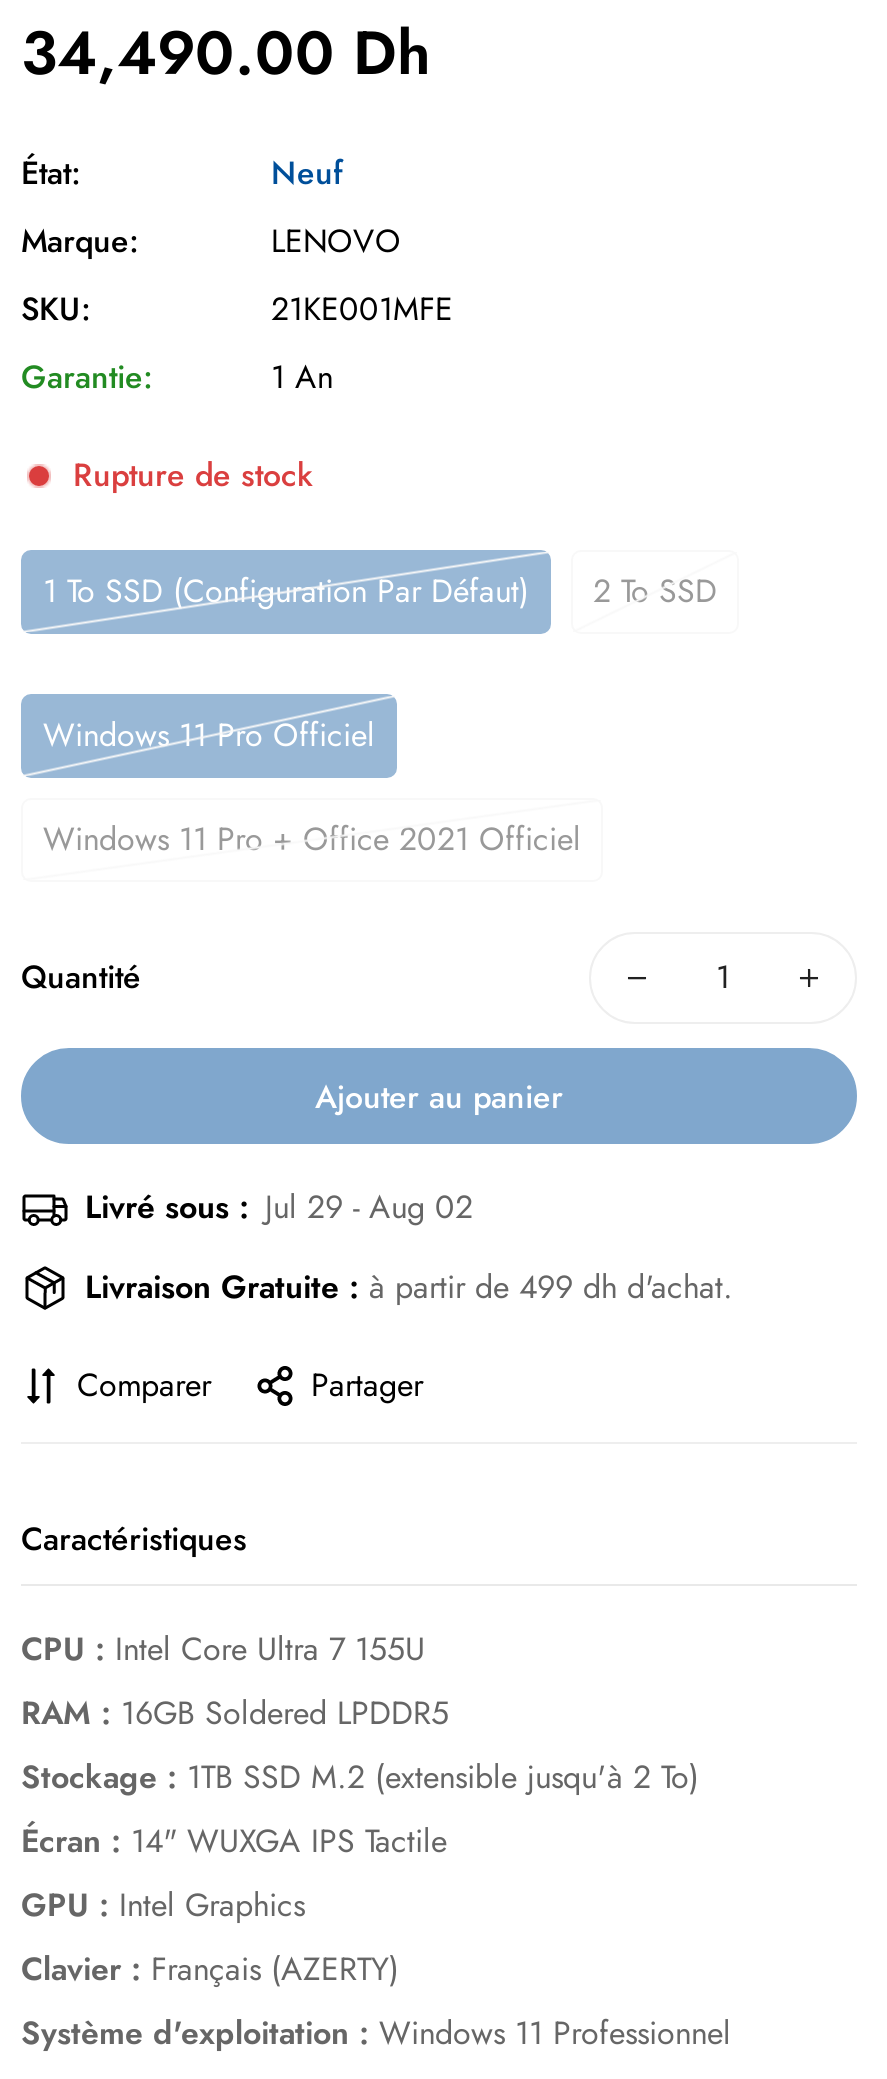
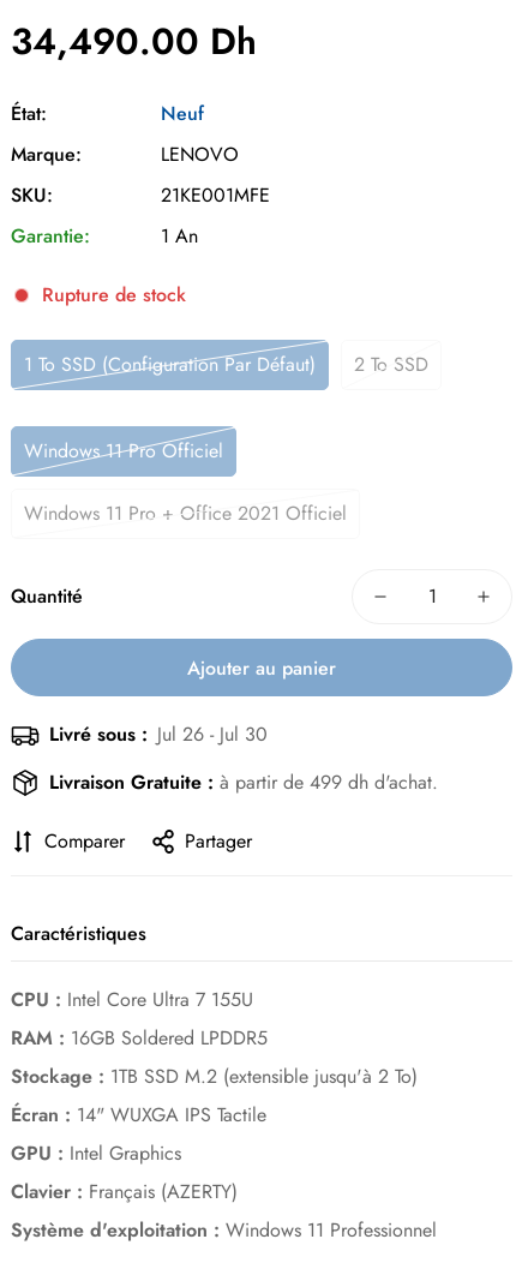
- Livré sous : Jul 29 - Aug 02
+ Livré sous : Jul 26 - Jul 30
